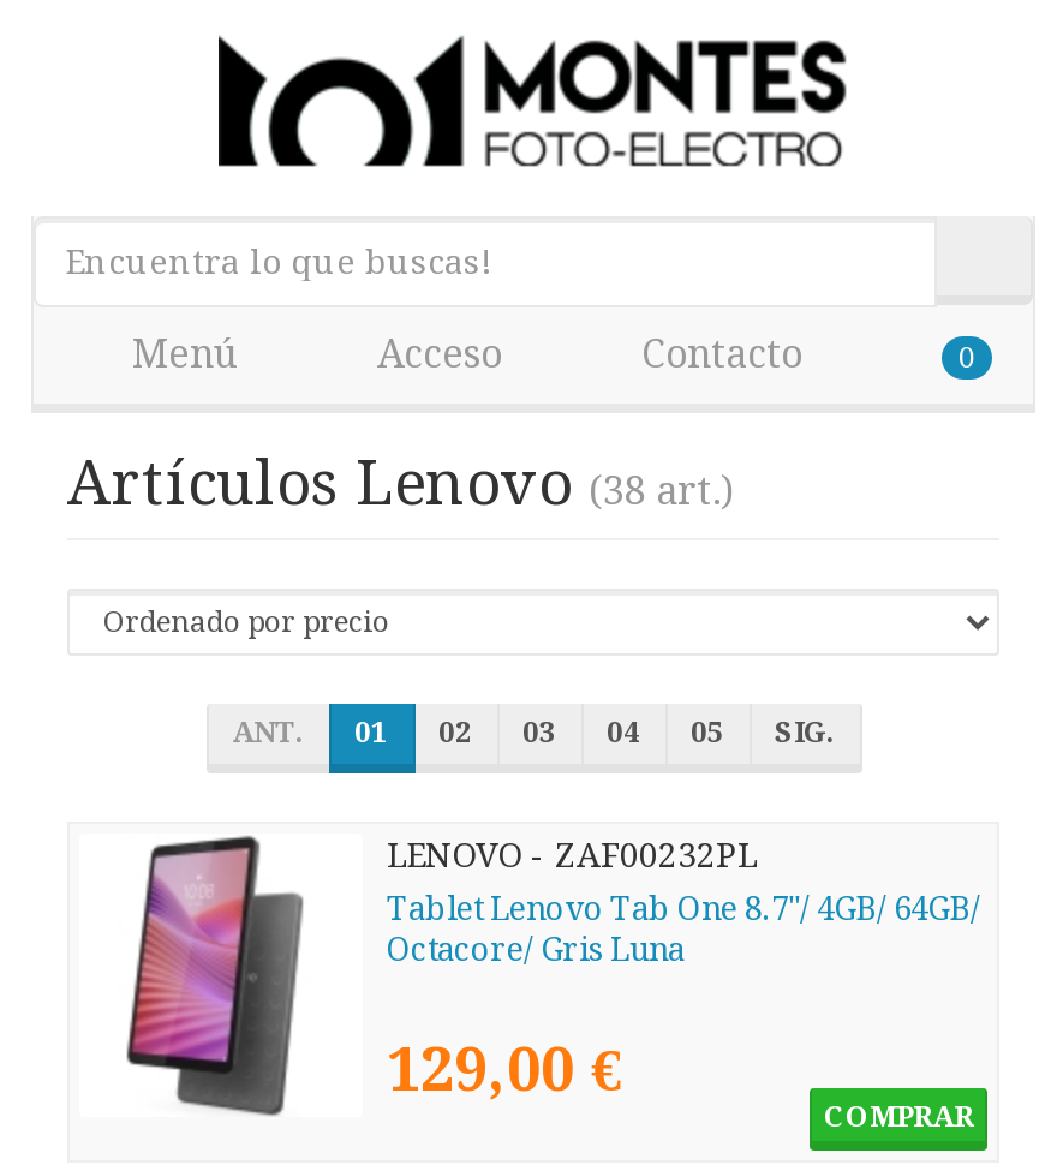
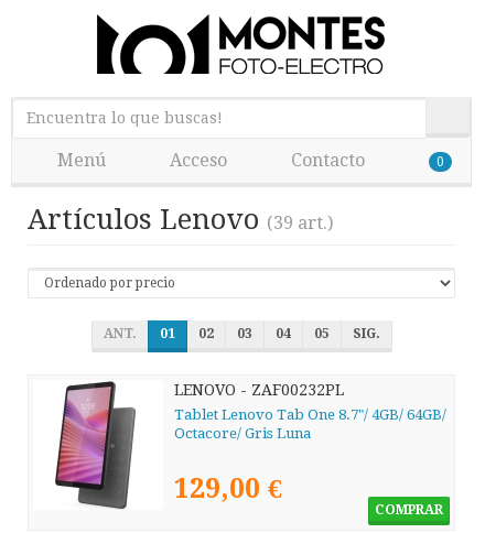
- Artículos Lenovo (38 art.)
+ Artículos Lenovo (39 art.)
